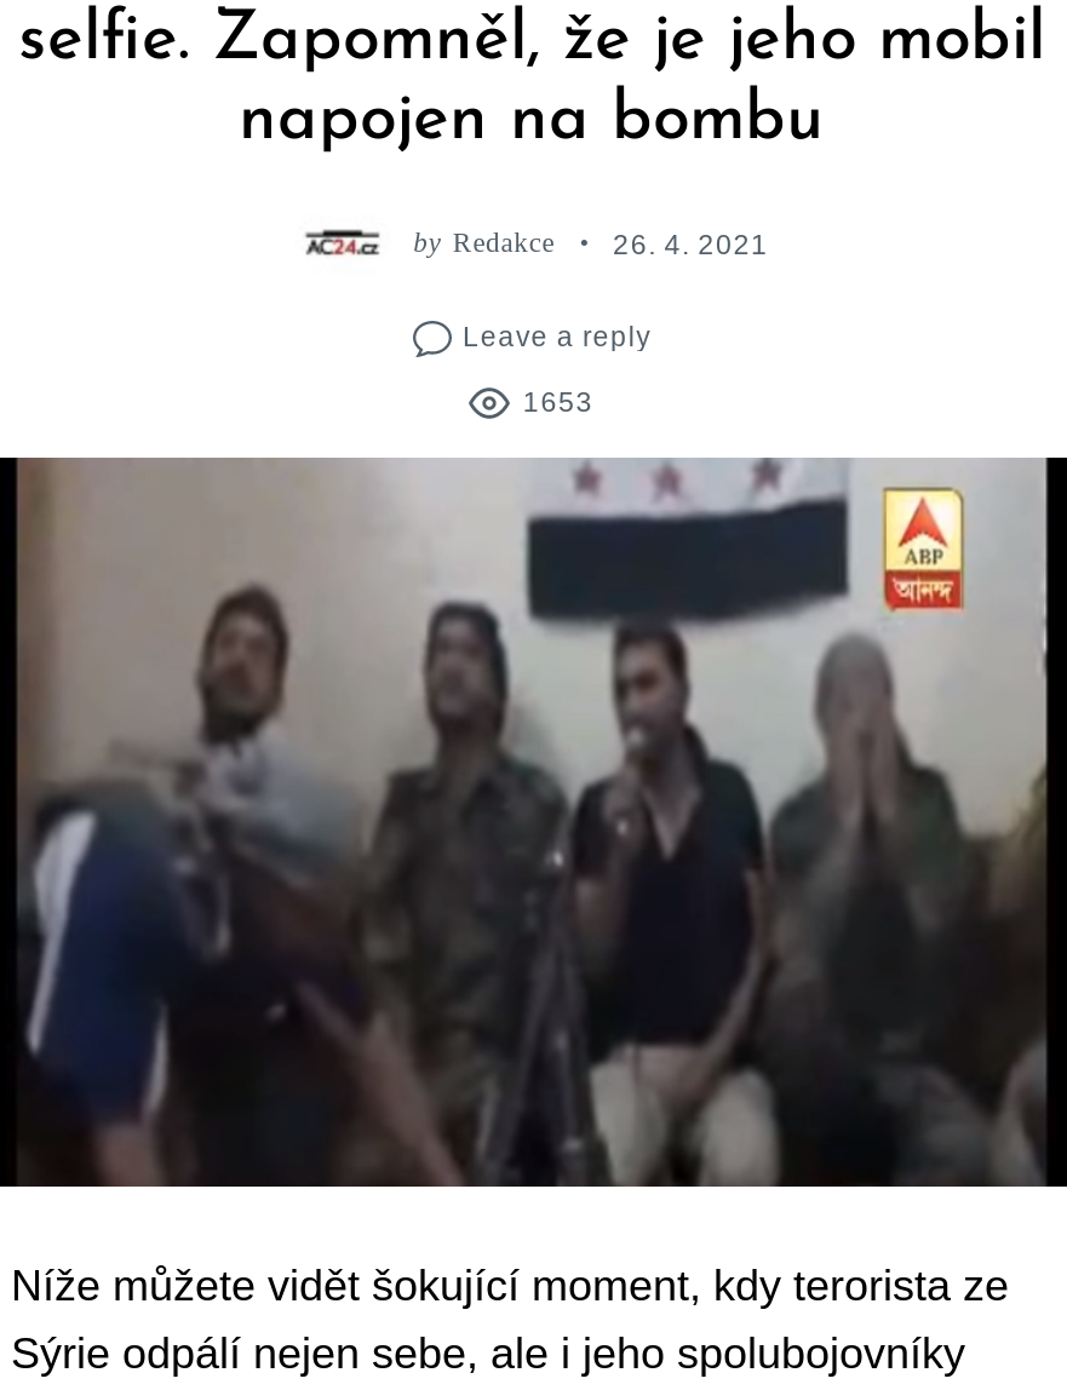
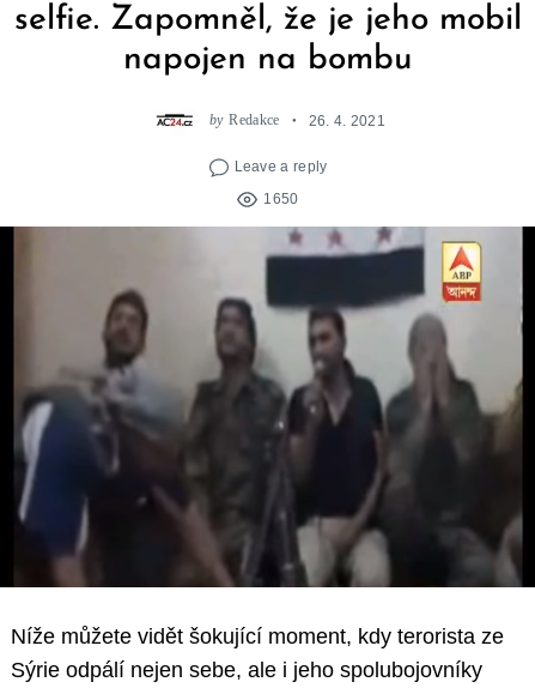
- 1653
+ 1650
